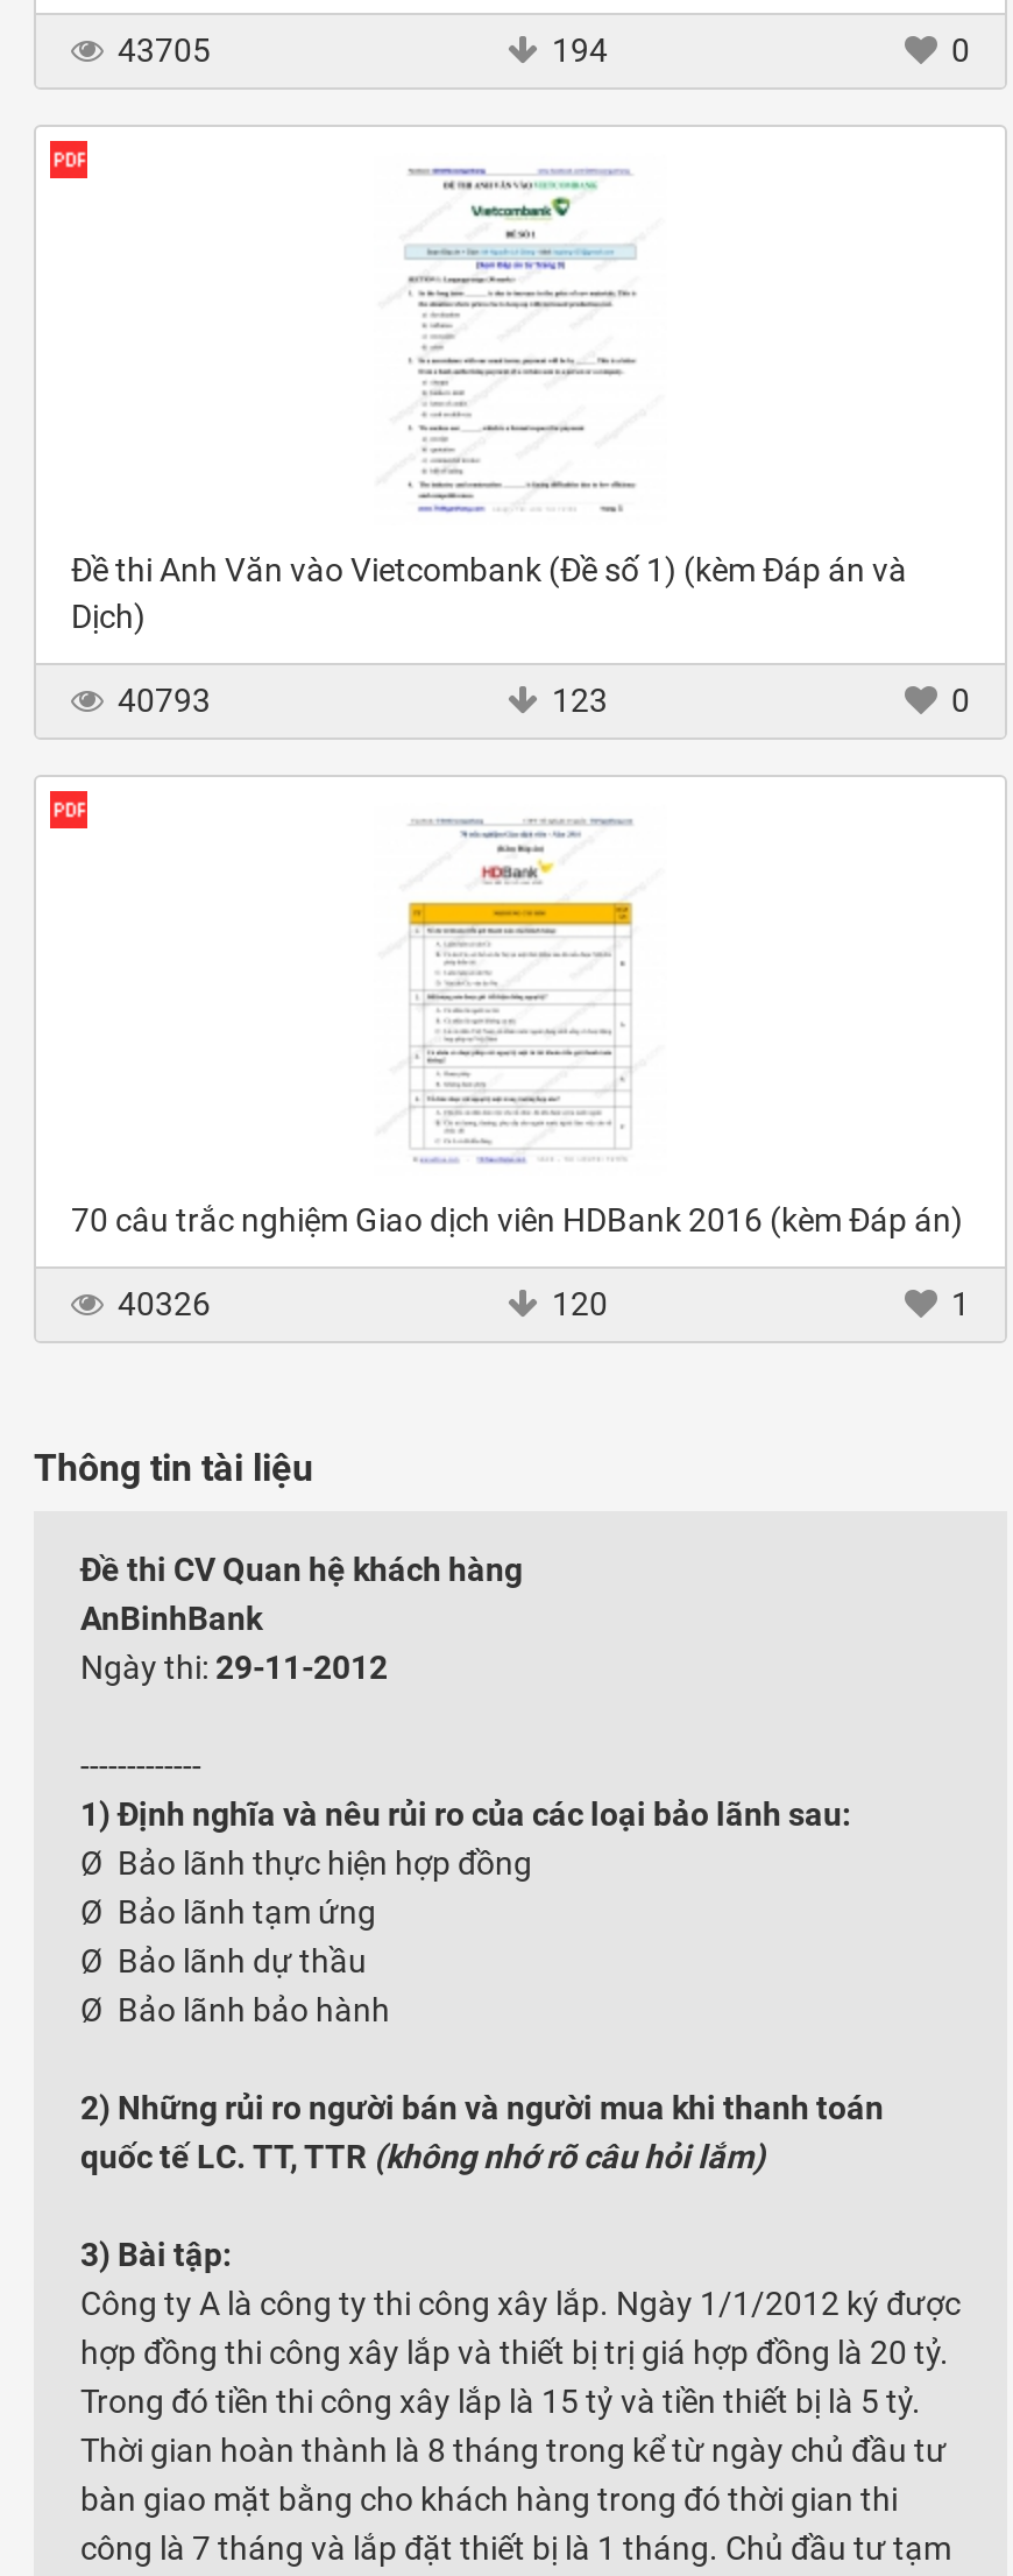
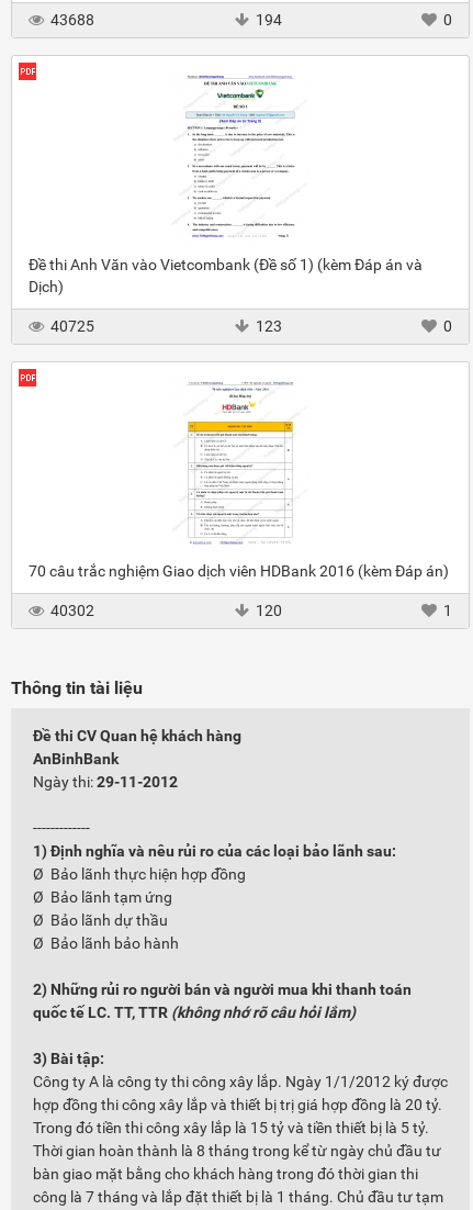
- 43705
+ 43688

- 40793
+ 40725

- 40326
+ 40302
